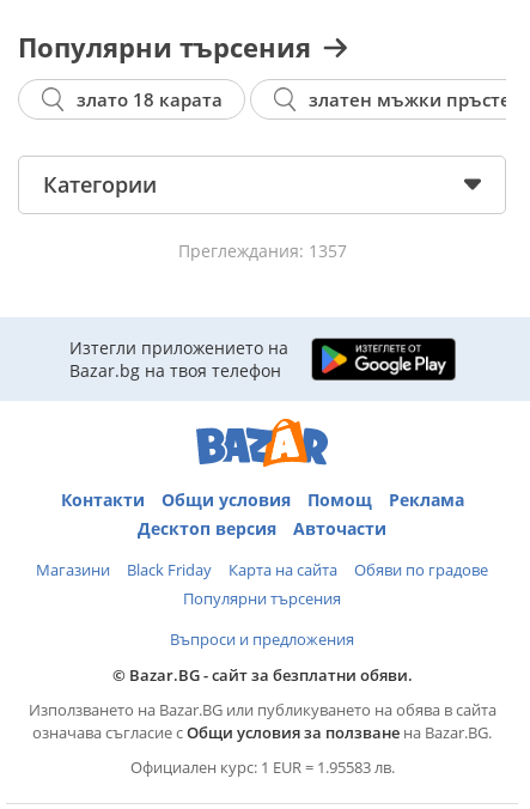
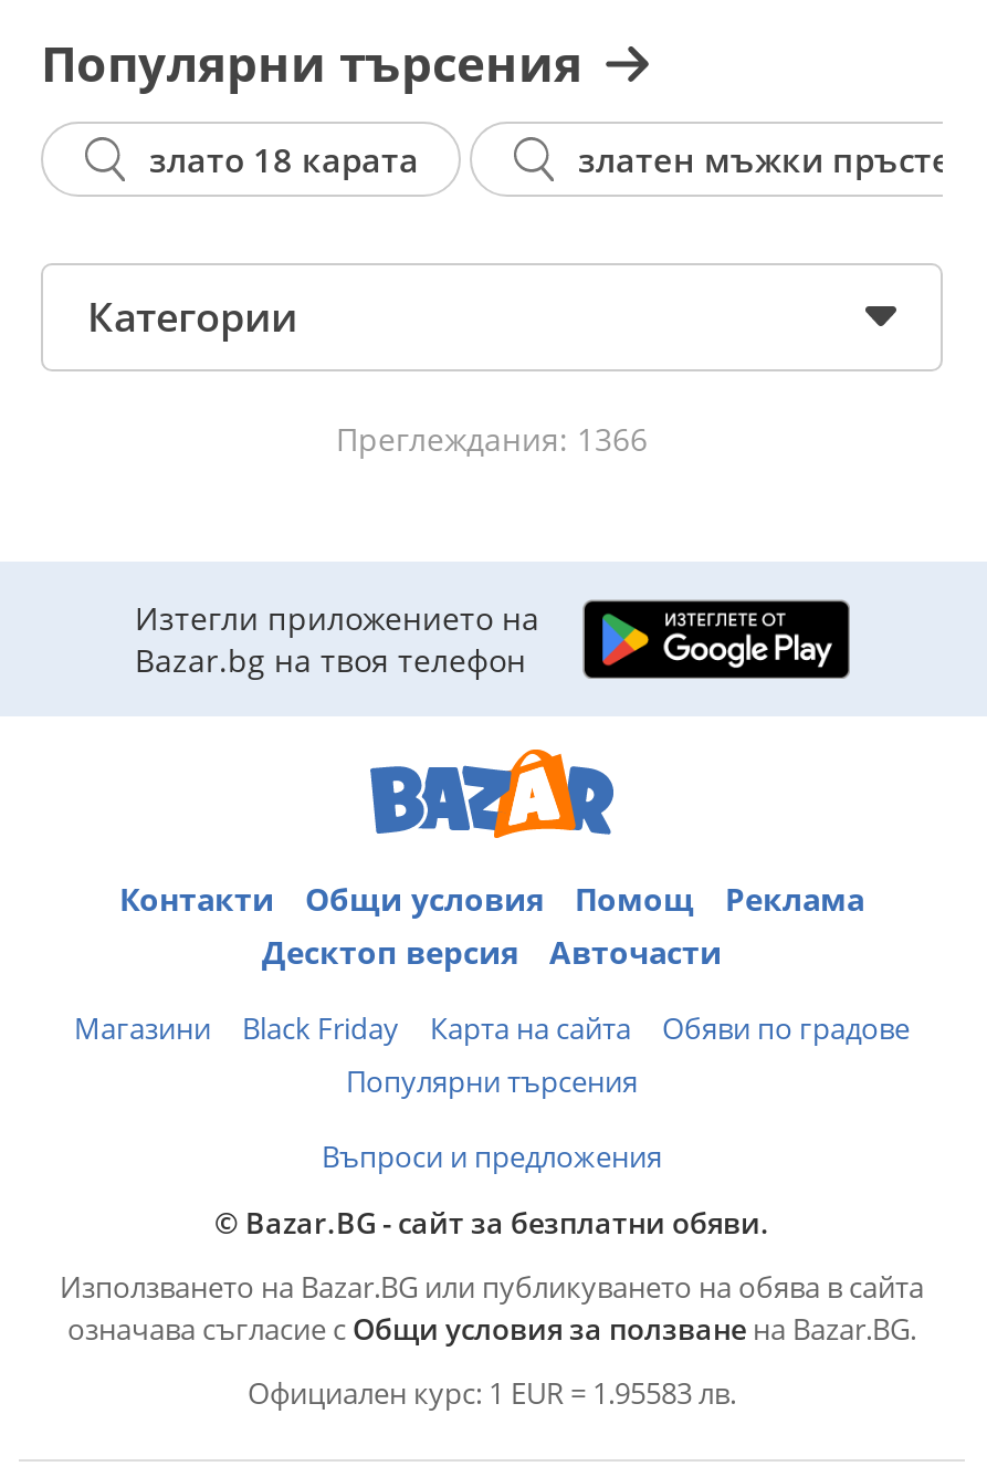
- Преглеждания: 1357
+ Преглеждания: 1366
